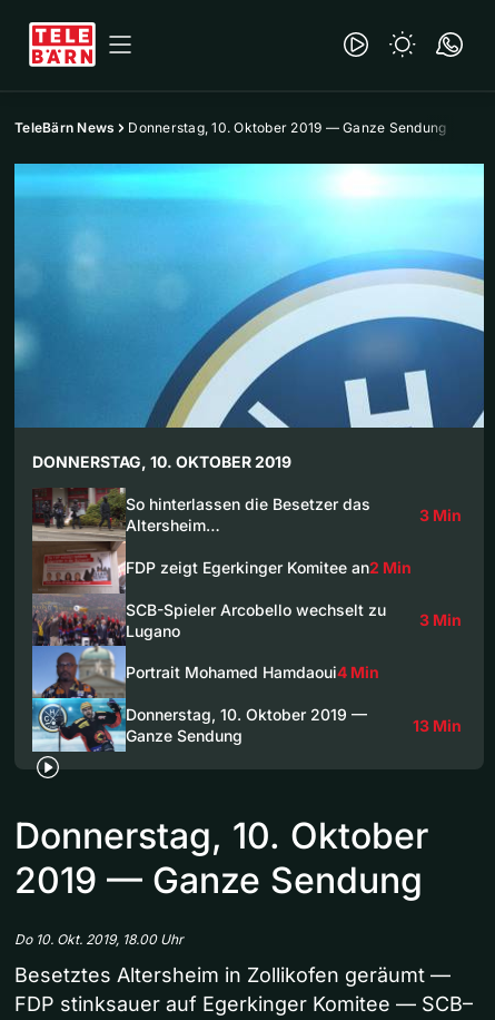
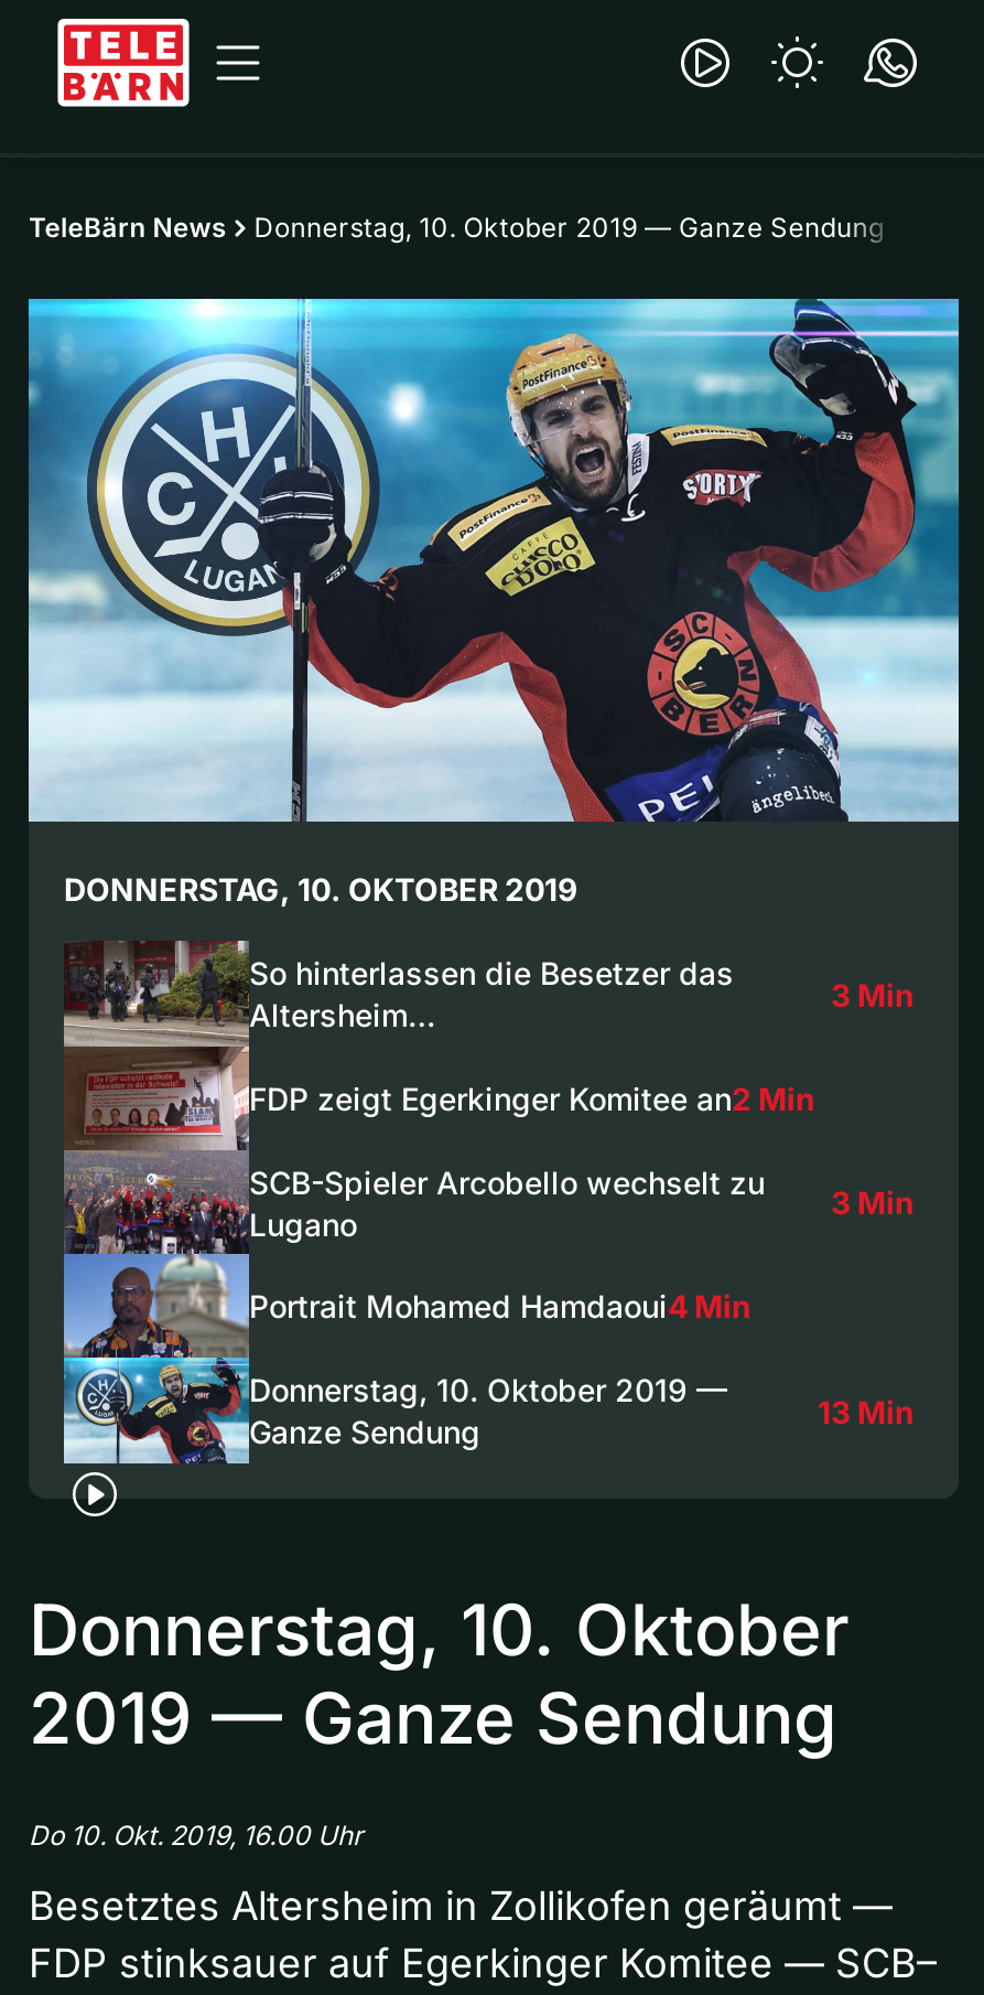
- [image]
+ [image]

- Do 10. Okt. 2019, 18.00 Uhr
+ Do 10. Okt. 2019, 16.00 Uhr
